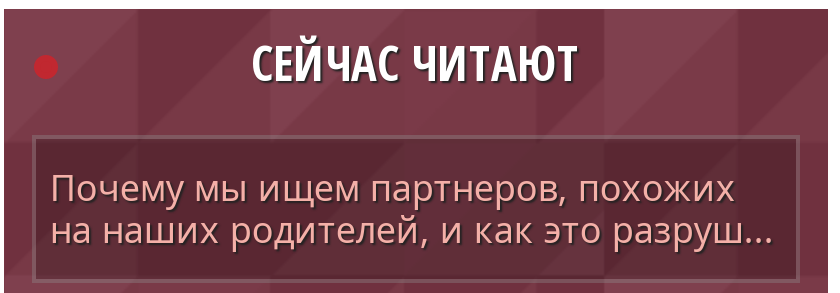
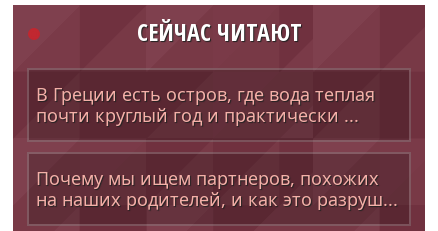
+ В Греции есть остров, где вода теплая
+ почти круглый год и практически ...
